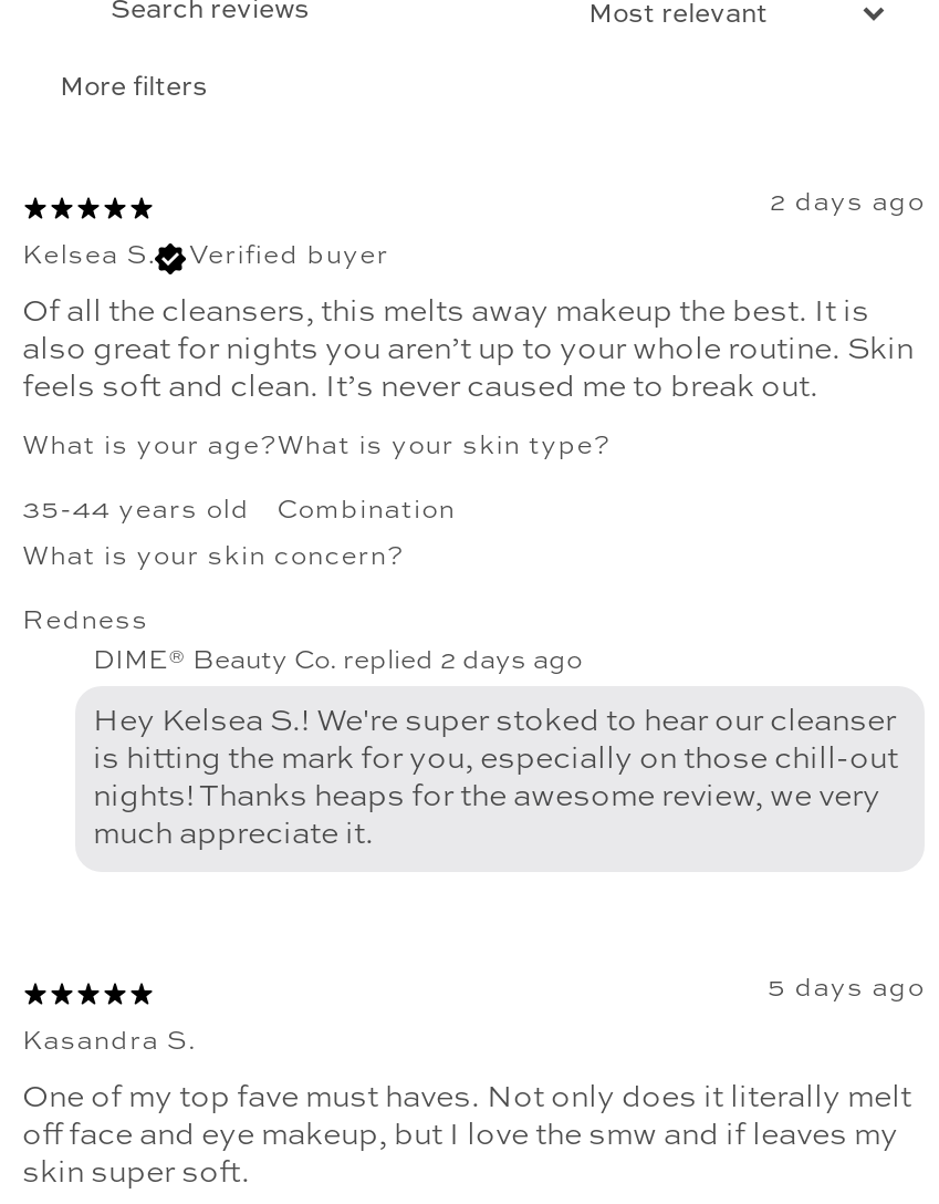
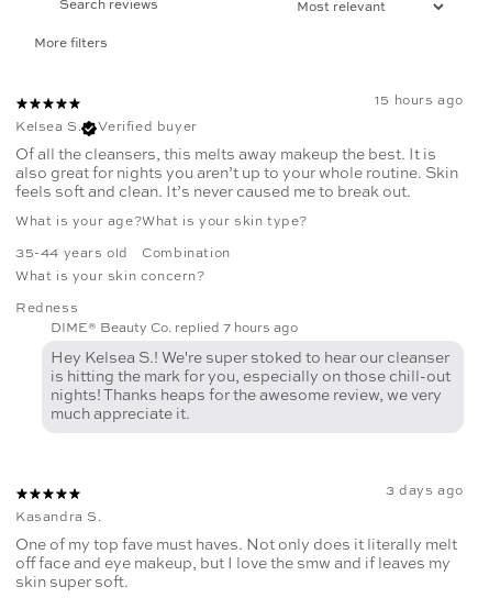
- 2 days ago
+ 15 hours ago

- DIME® Beauty Co. replied 2 days ago
+ DIME® Beauty Co. replied 7 hours ago

- 5 days ago
+ 3 days ago
